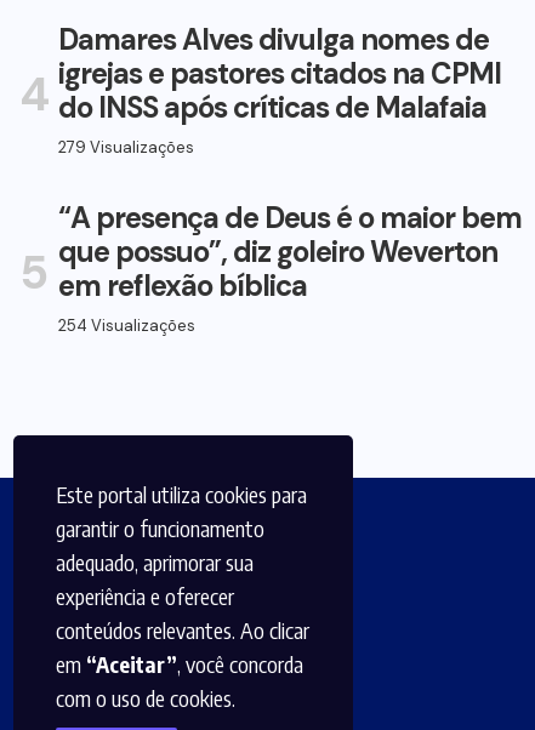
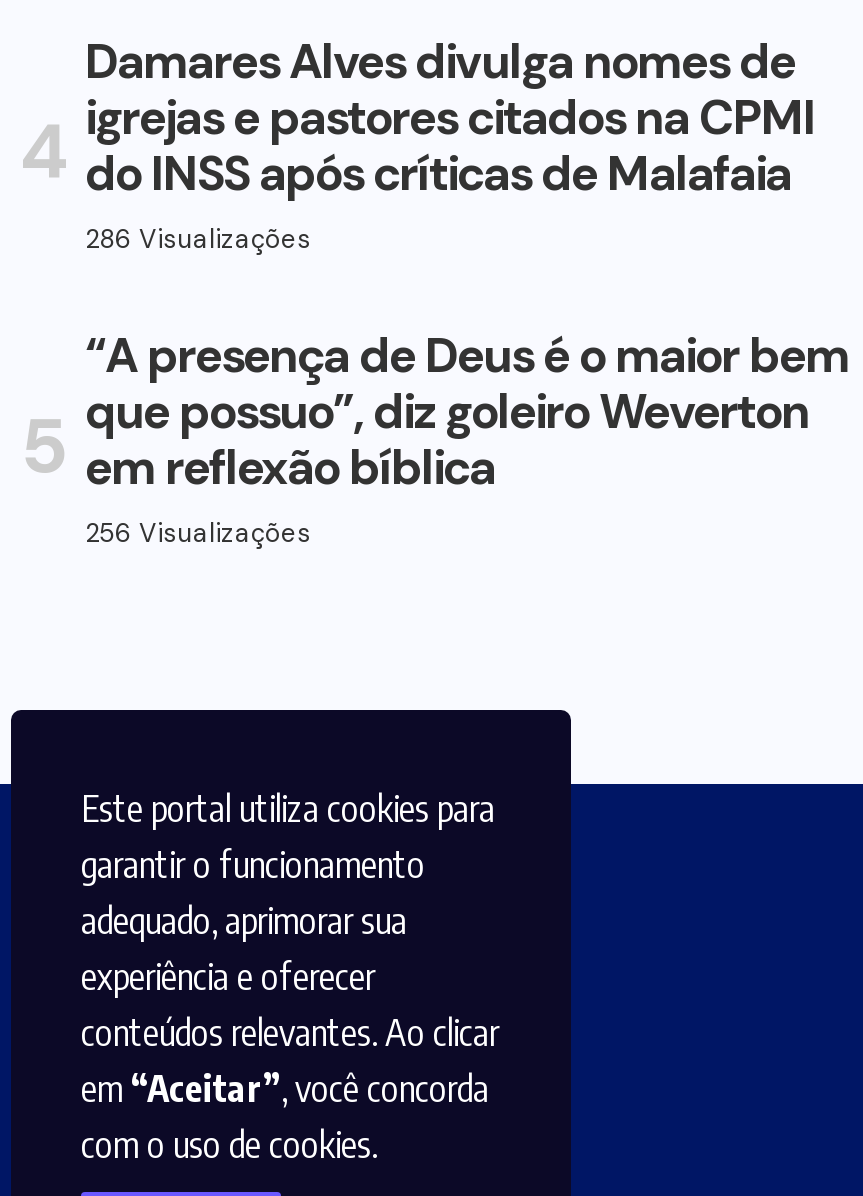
- 279 Visualizações
+ 286 Visualizações

- 254 Visualizações
+ 256 Visualizações
